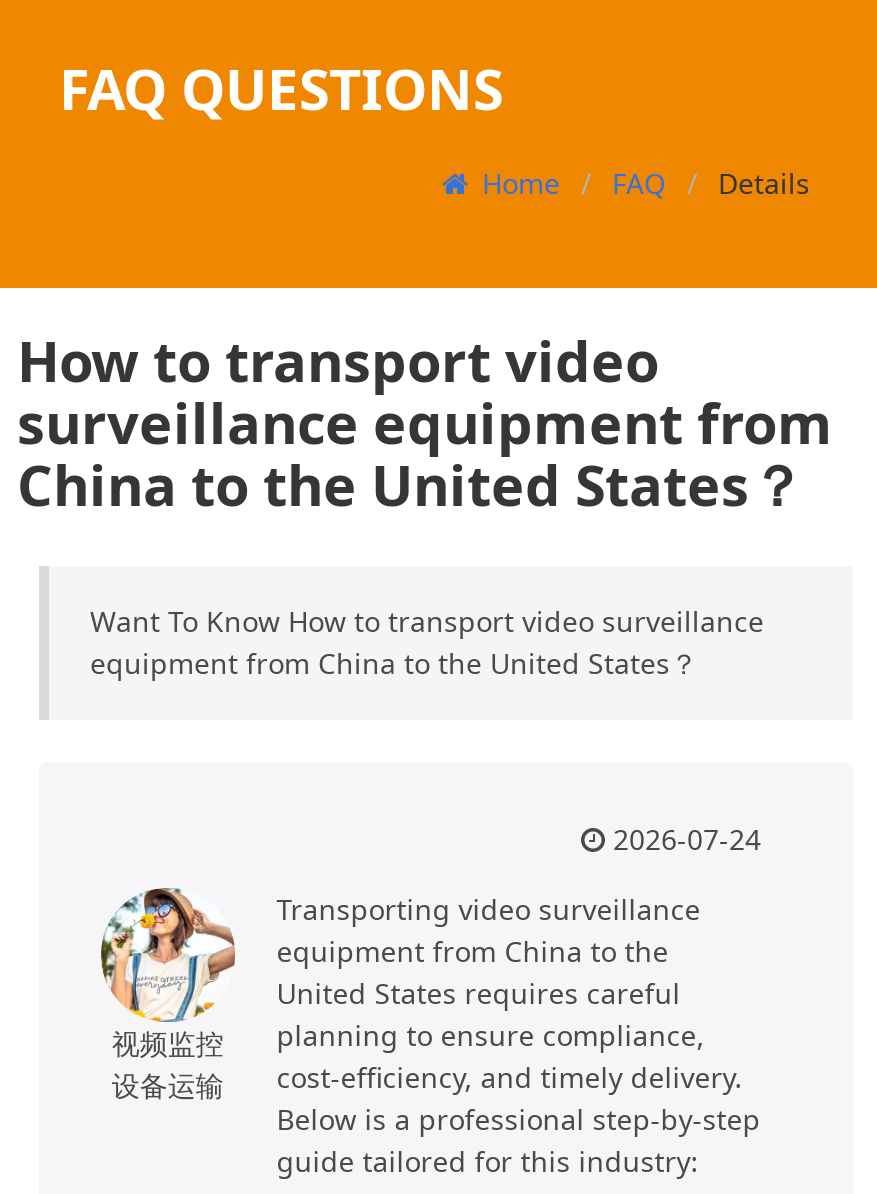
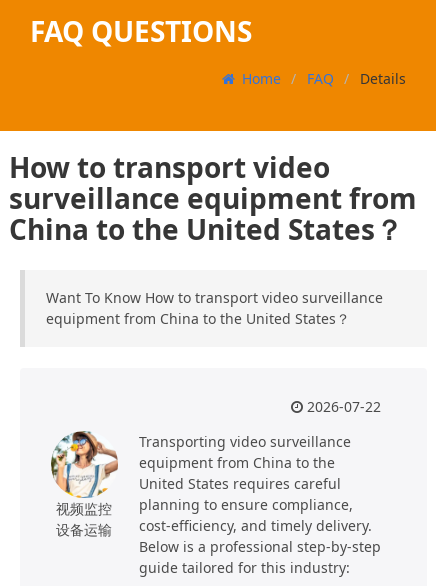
- 2026-07-24
+ 2026-07-22
